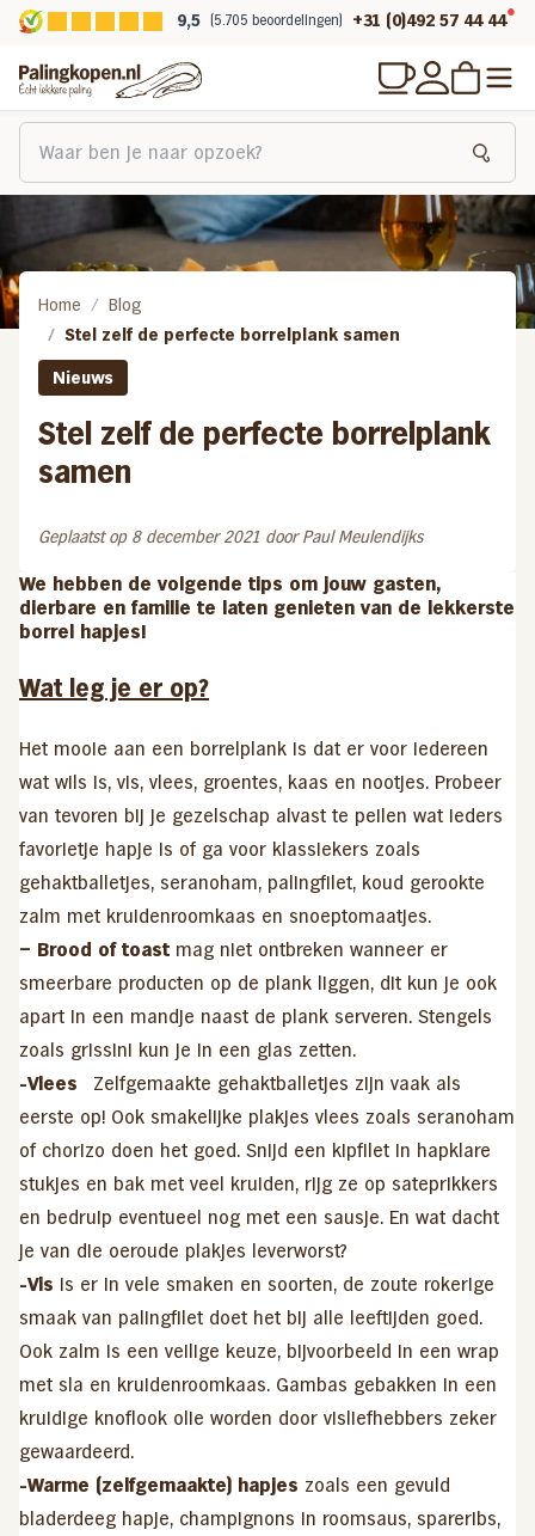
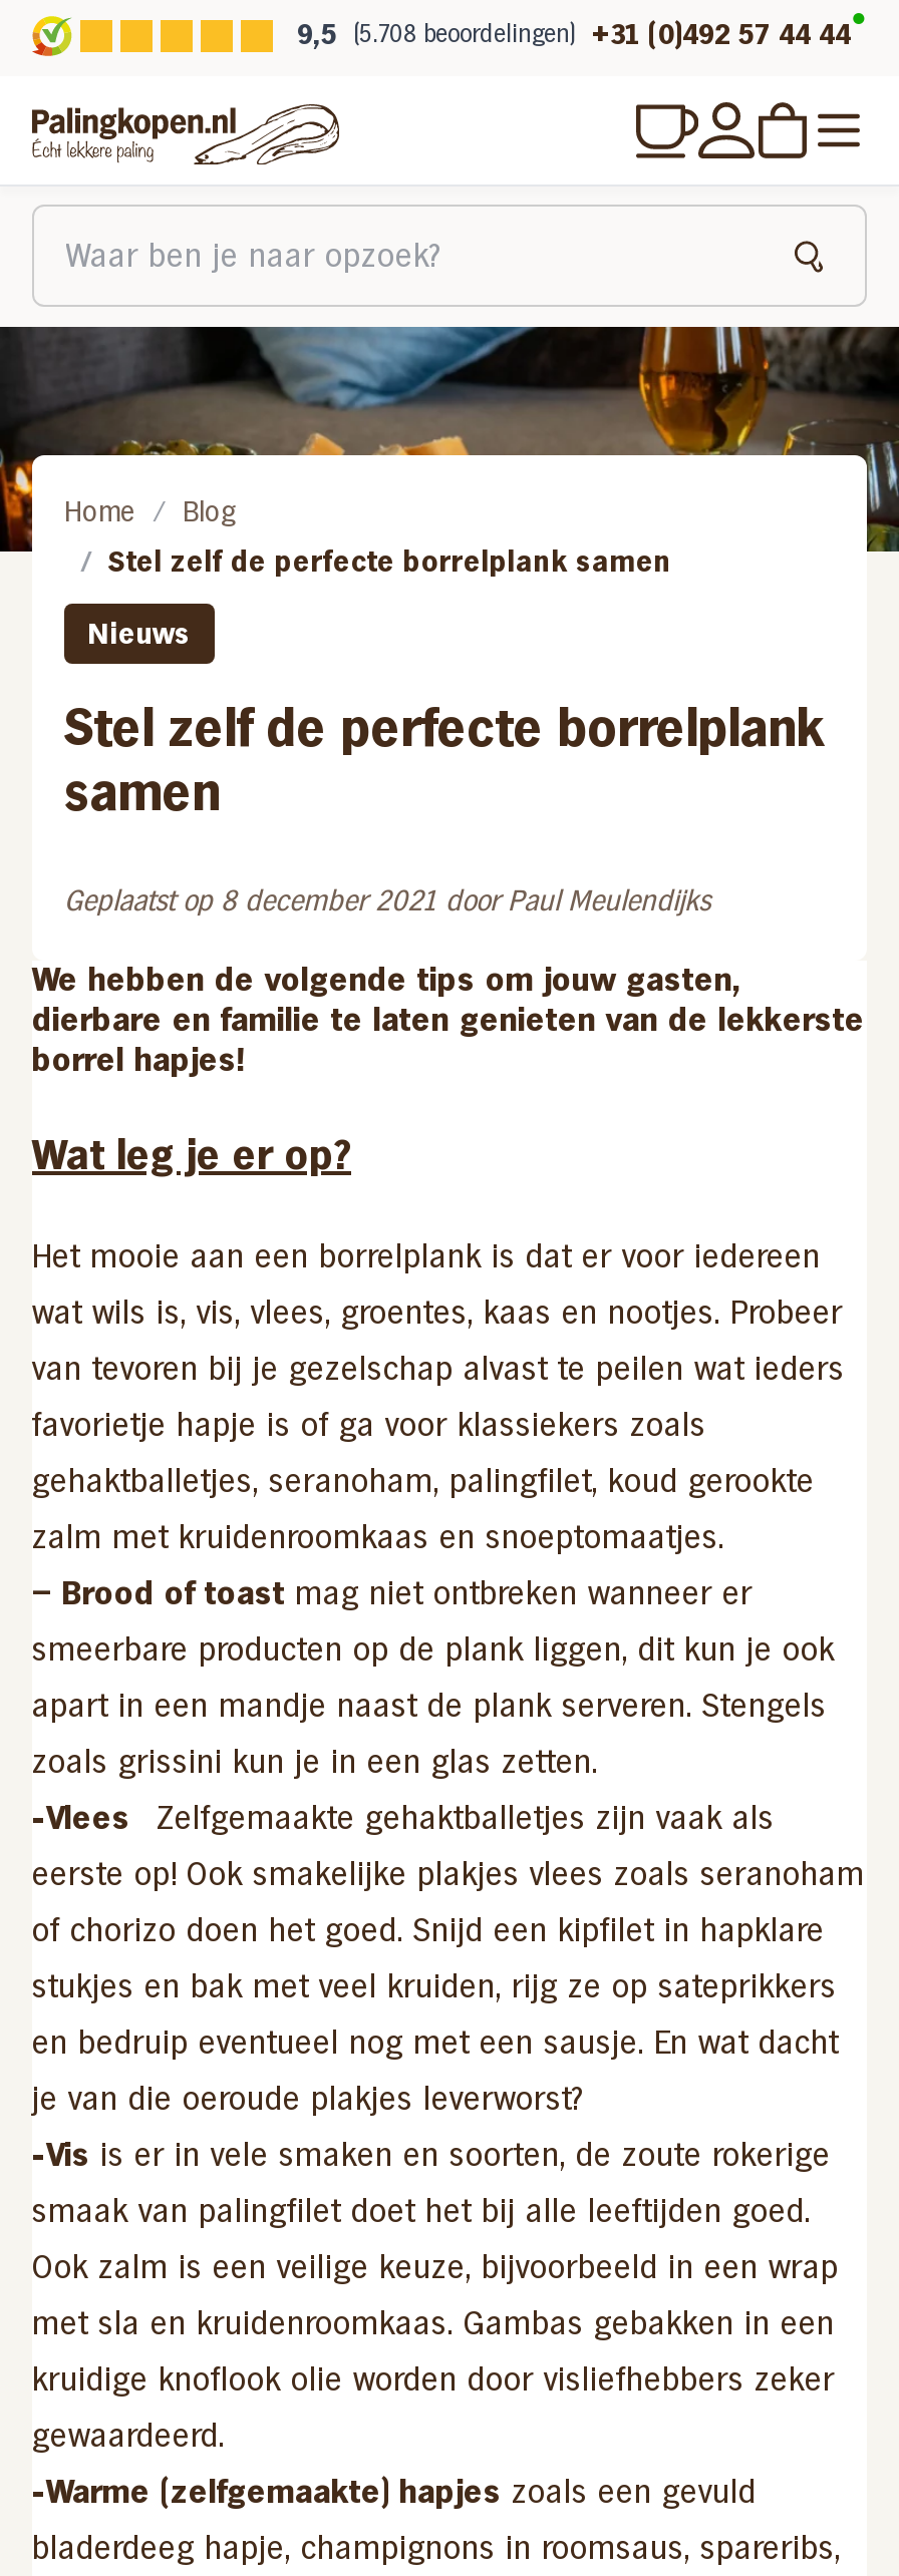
- 9,5 (5.705 beoordelingen) +31 (0)492 57 44 44
+ 9,5 (5.708 beoordelingen) +31 (0)492 57 44 44
